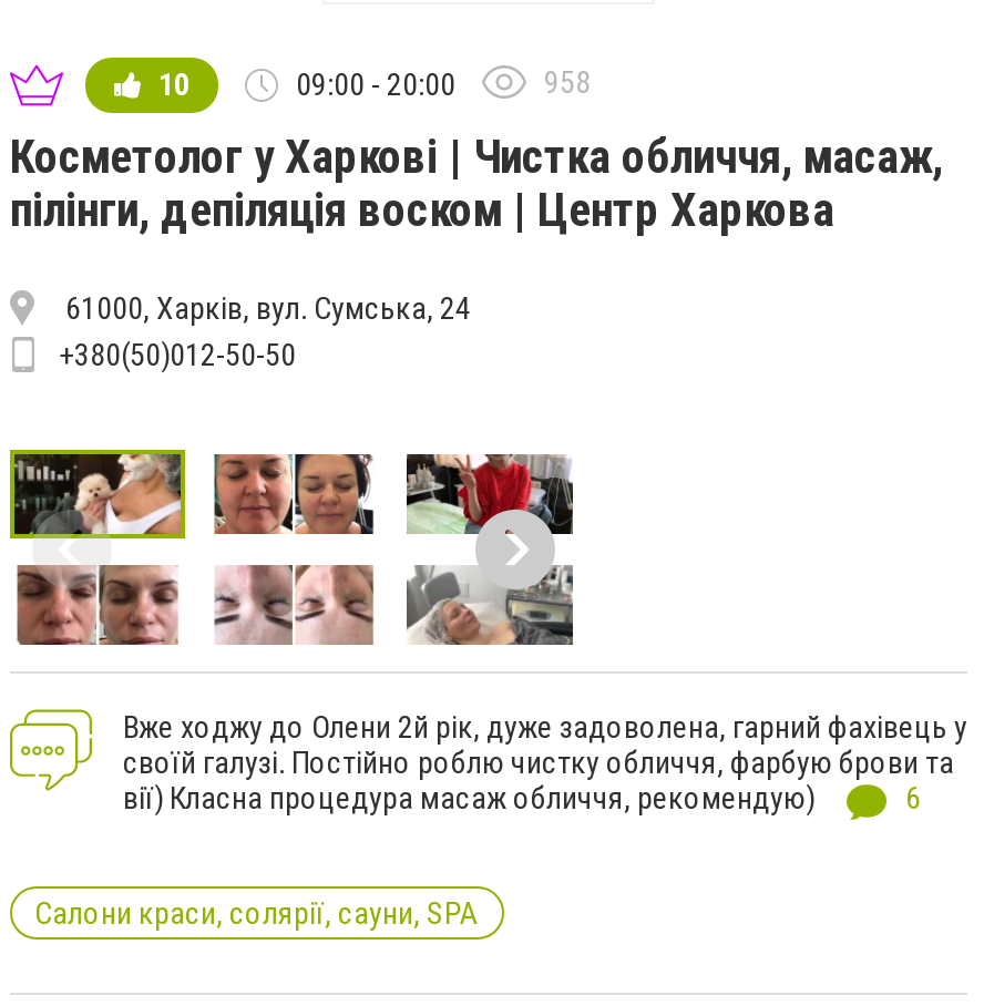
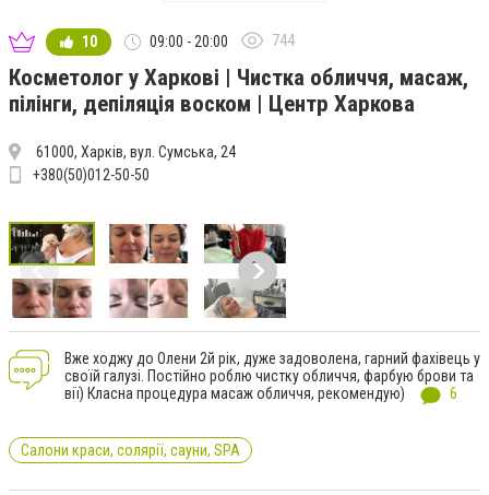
- 958
+ 744
